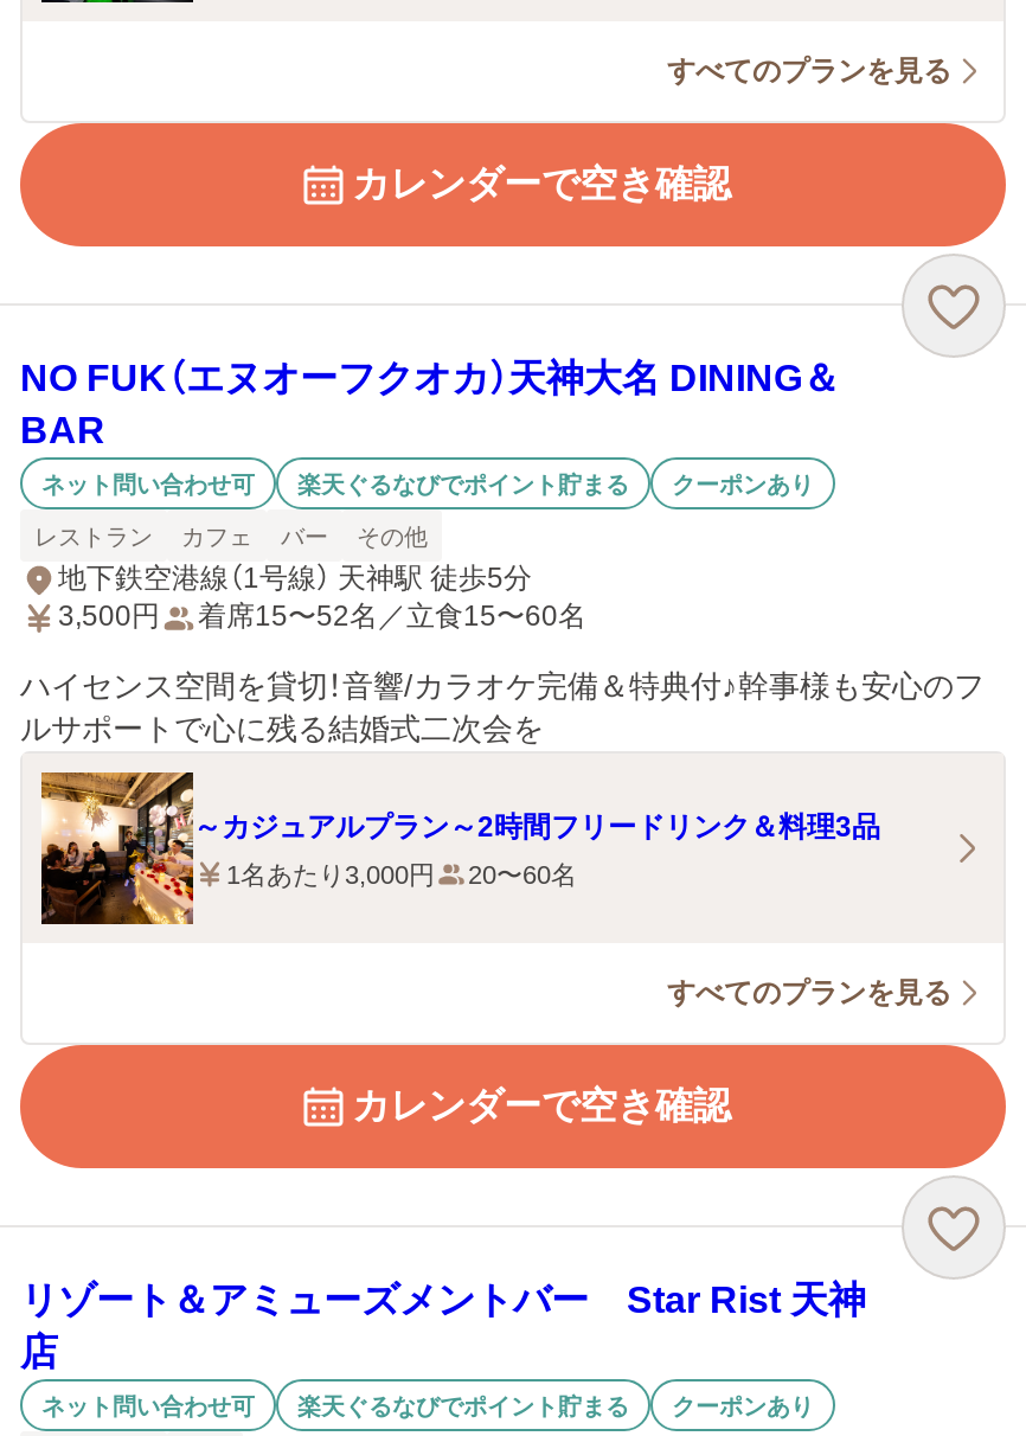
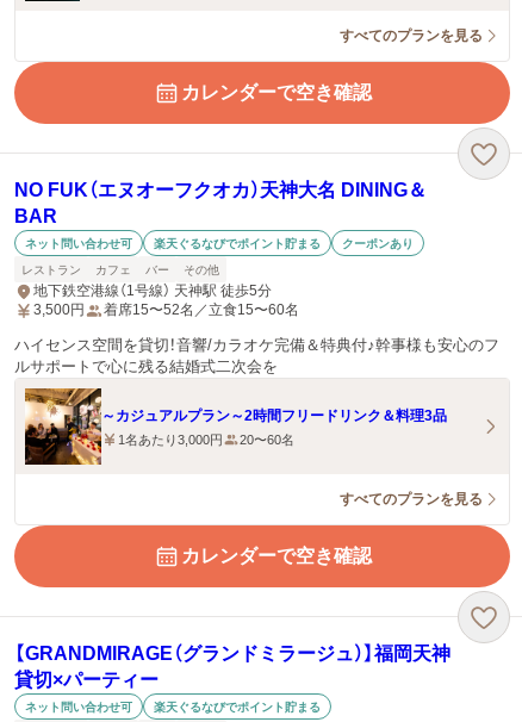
- リゾート＆アミューズメントバー Star Rist 天神
- 店
+ 【GRANDMIRAGE（グランドミラージュ）】福岡天神
+ 貸切×パーティー

- クーポンあり
